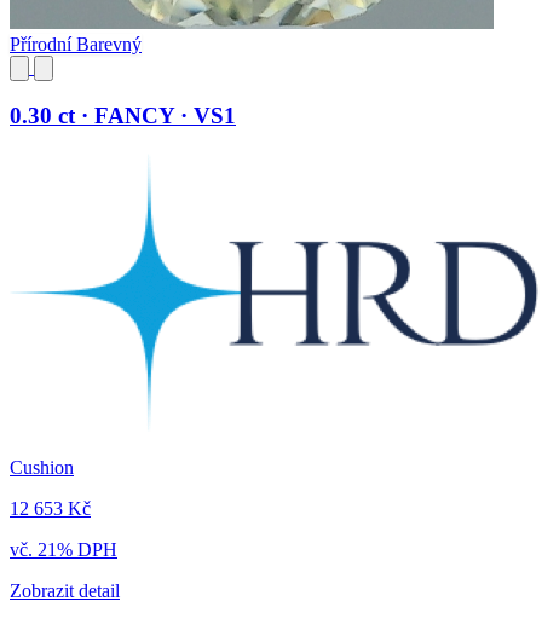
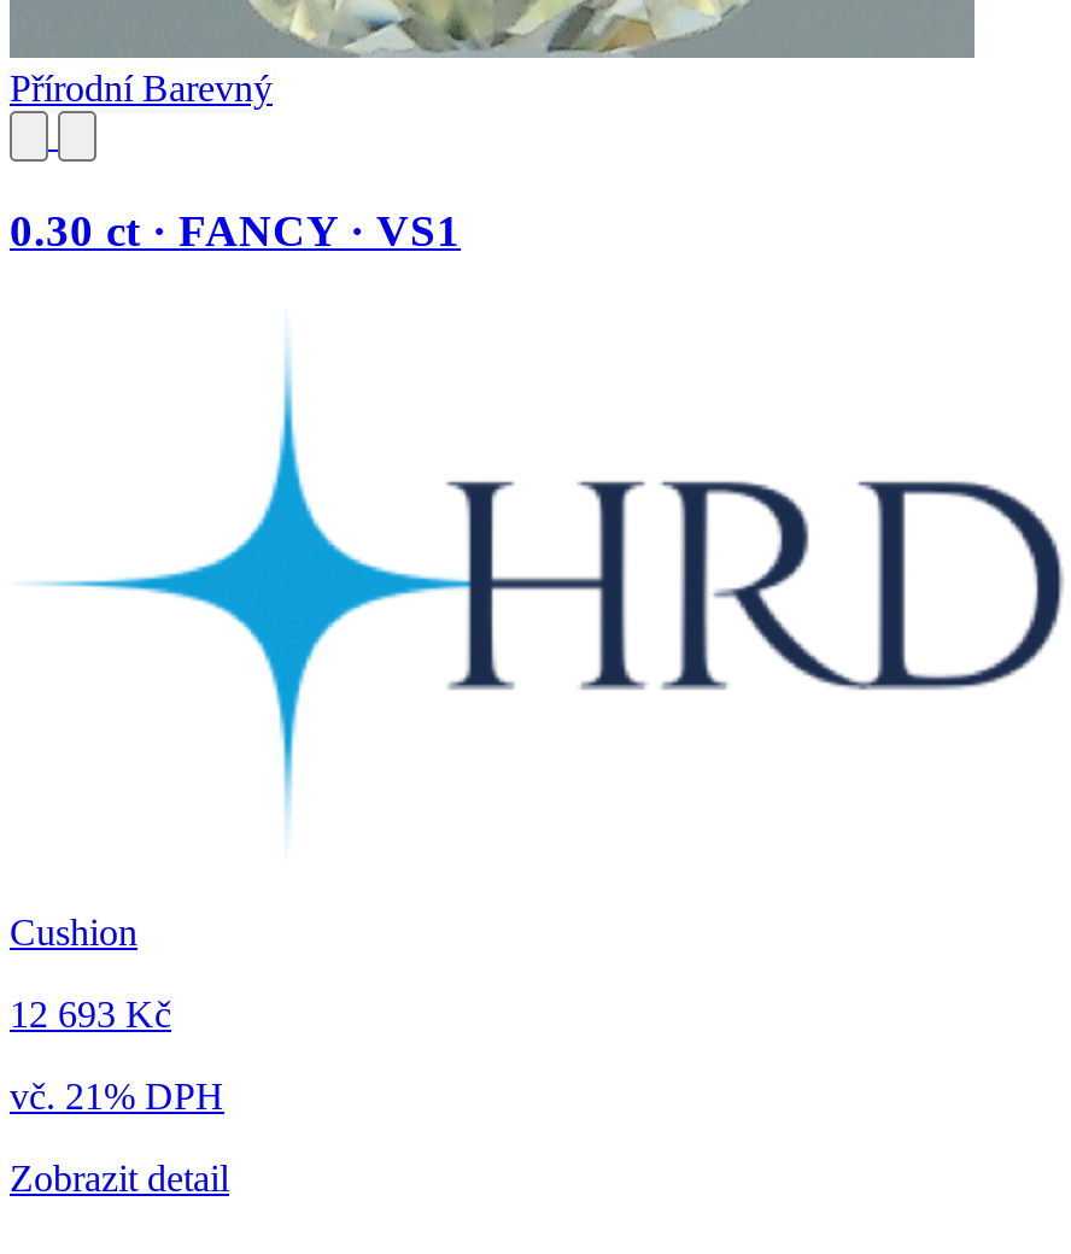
- 12 653 Kč
+ 12 693 Kč
